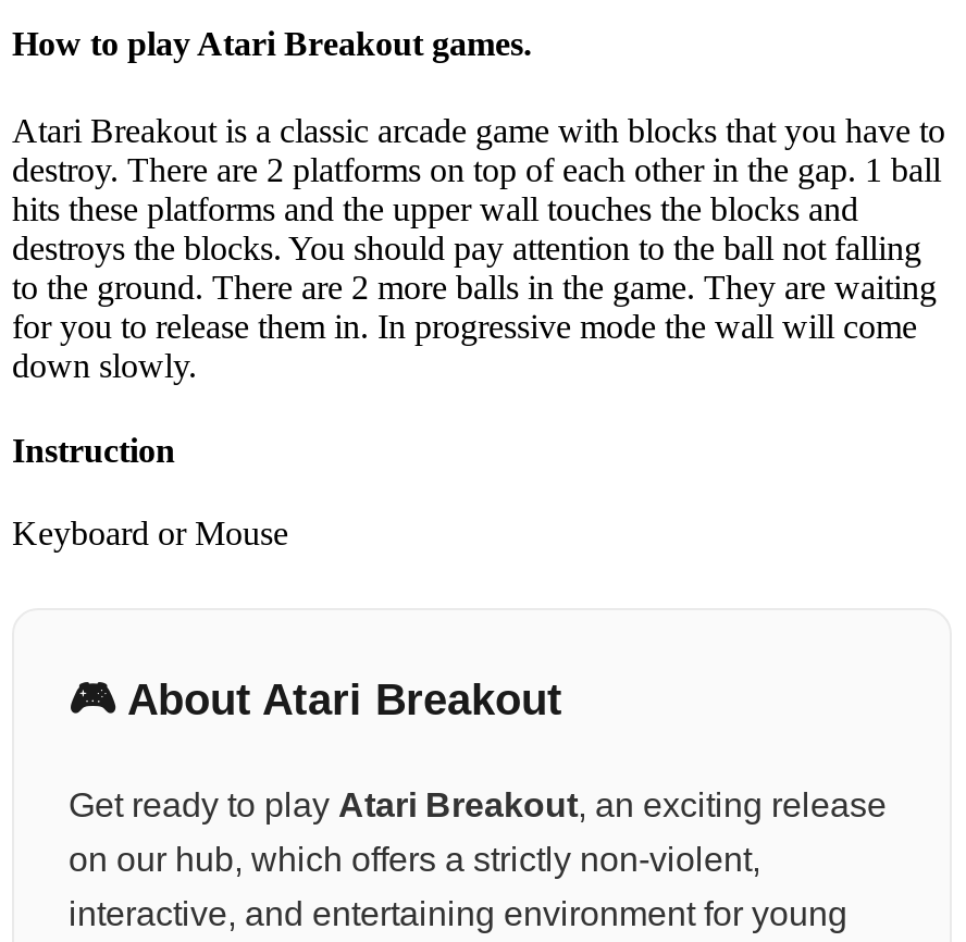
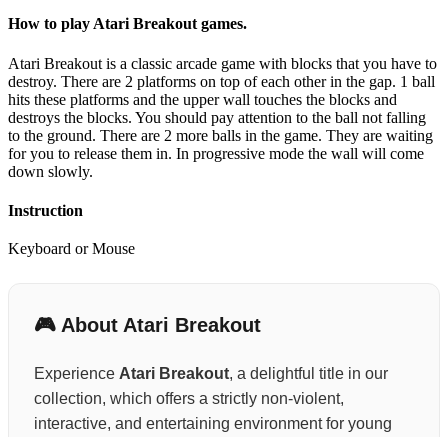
- Get ready to play Atari Breakout, an exciting release
+ Experience Atari Breakout, a delightful title in our

- on our hub, which offers a strictly non-violent,
+ collection, which offers a strictly non-violent,
